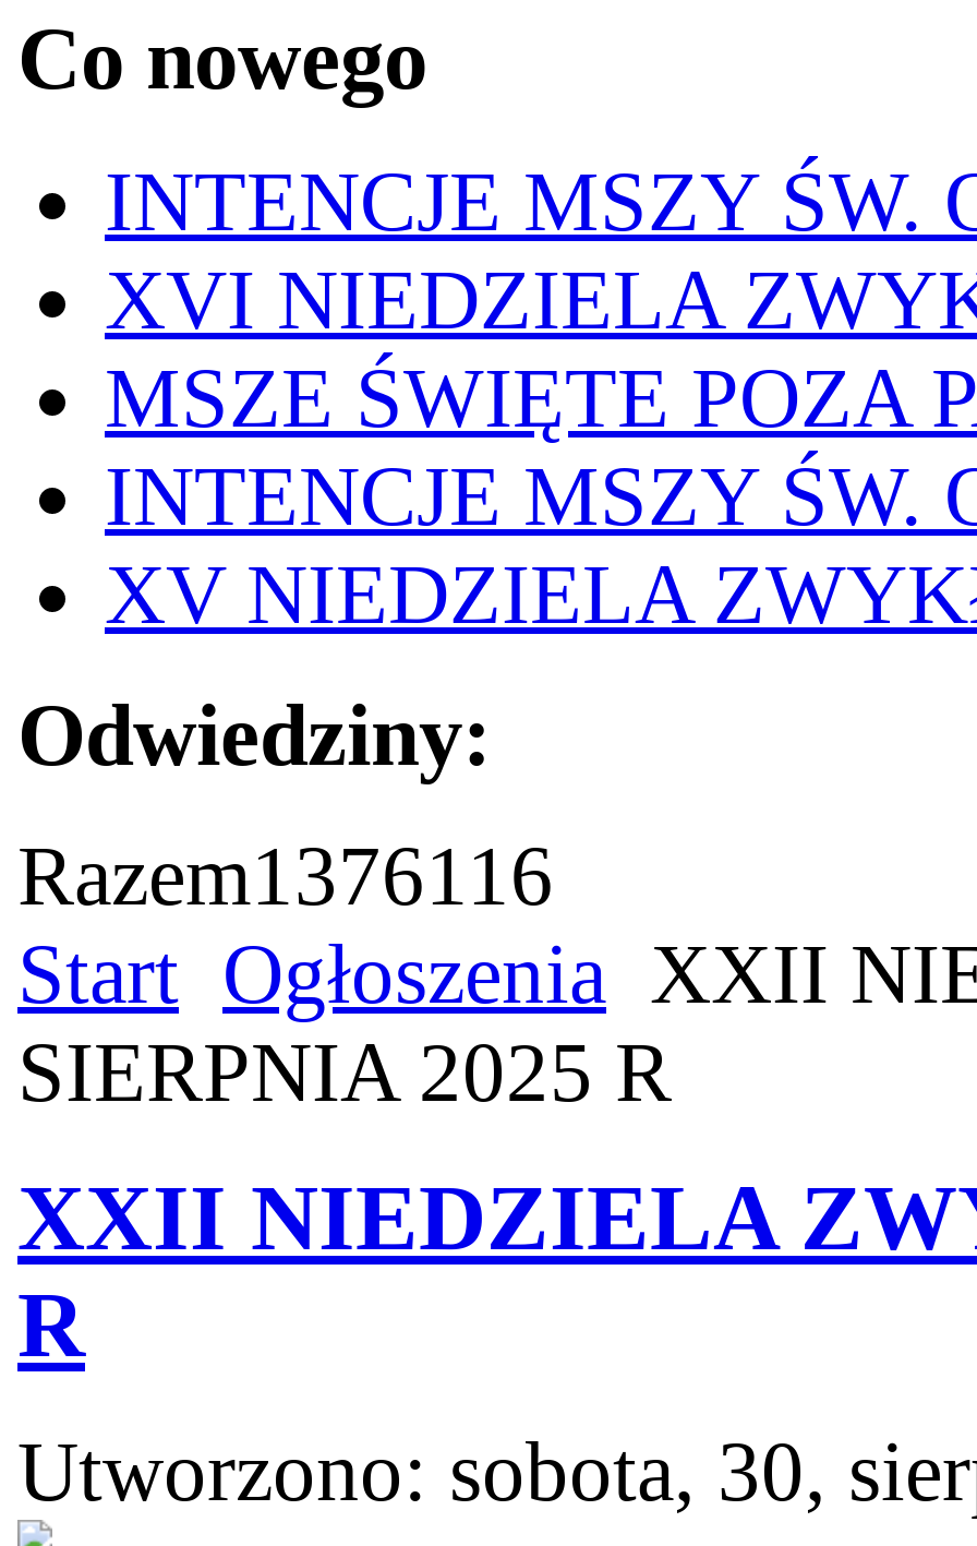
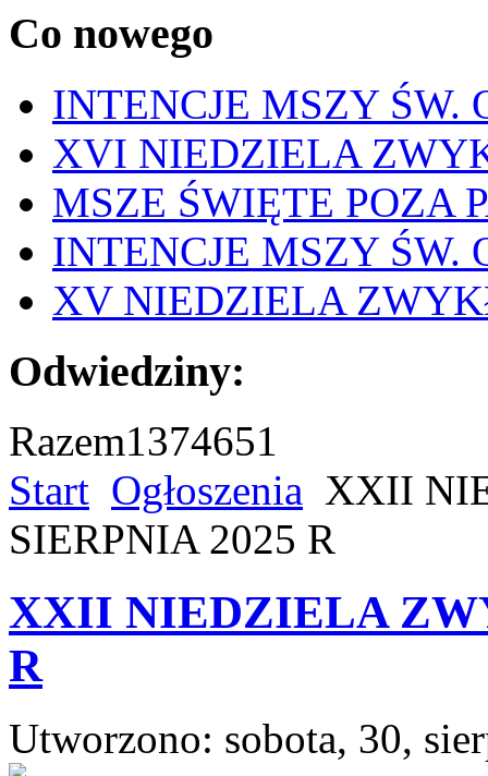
- Razem1376116
+ Razem1374651
